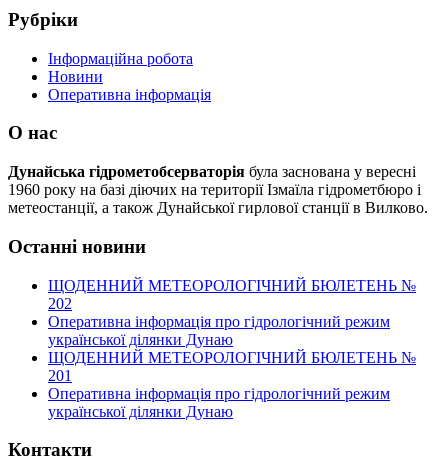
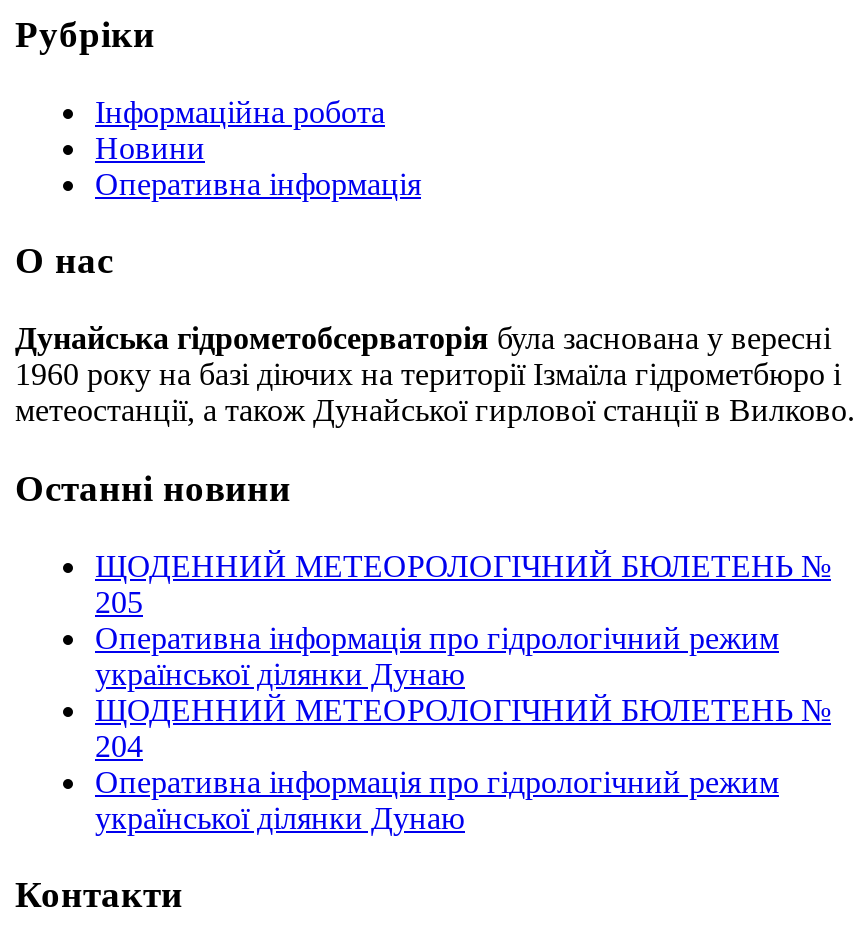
- 202
+ 205

- 201
+ 204
